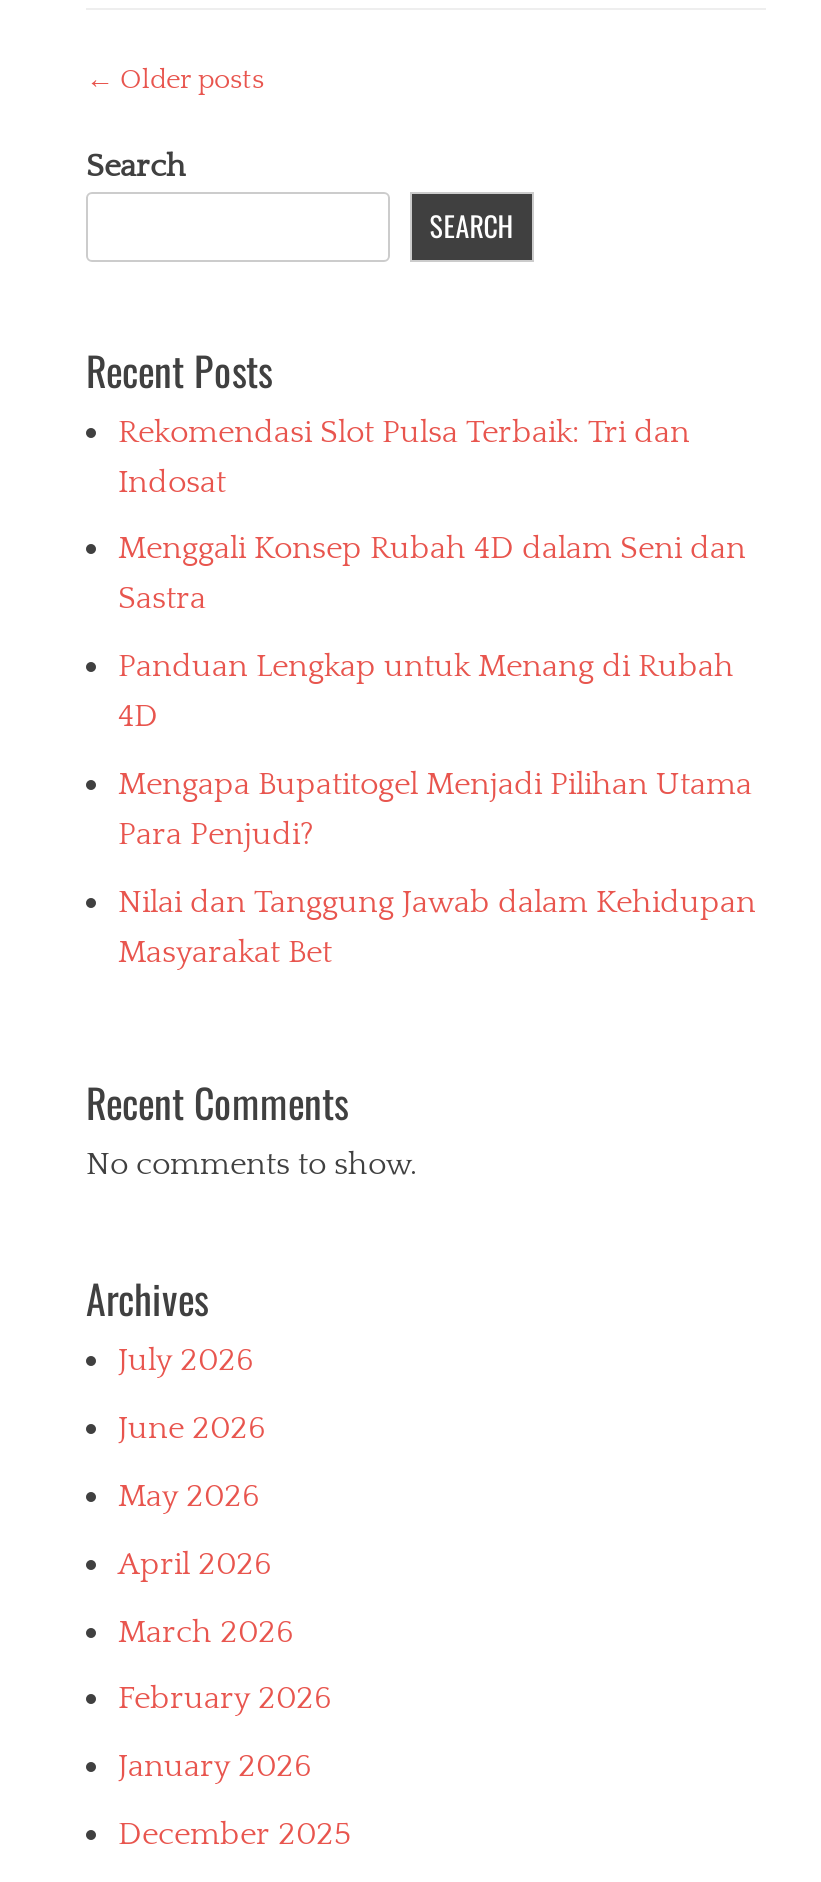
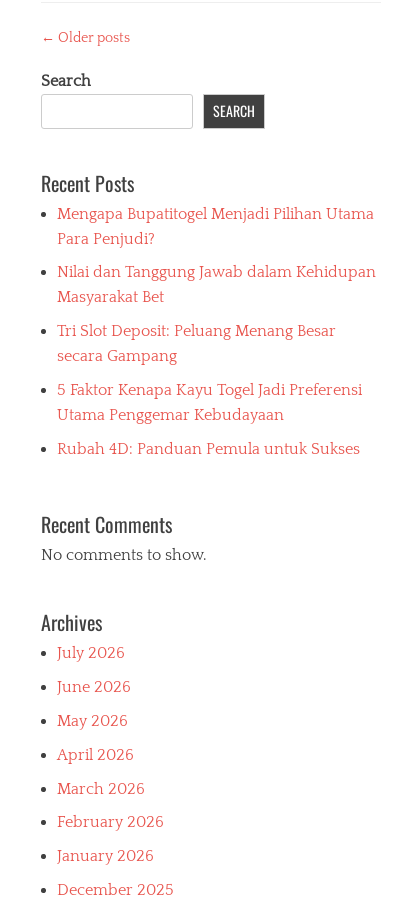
- Rekomendasi Slot Pulsa Terbaik: Tri dan
- Indosat
- Menggali Konsep Rubah 4D dalam Seni dan
- Sastra
- Panduan Lengkap untuk Menang di Rubah
- 4D

moved up: Mengapa Bupatitogel Menjadi Pilihan Utama | Para Penjudi? | Nilai dan Tanggung Jawab dalam Kehidupan | Masyarakat Bet

+ Tri Slot Deposit: Peluang Menang Besar
+ secara Gampang
+ 5 Faktor Kenapa Kayu Togel Jadi Preferensi
+ Utama Penggemar Kebudayaan
+ Rubah 4D: Panduan Pemula untuk Sukses
